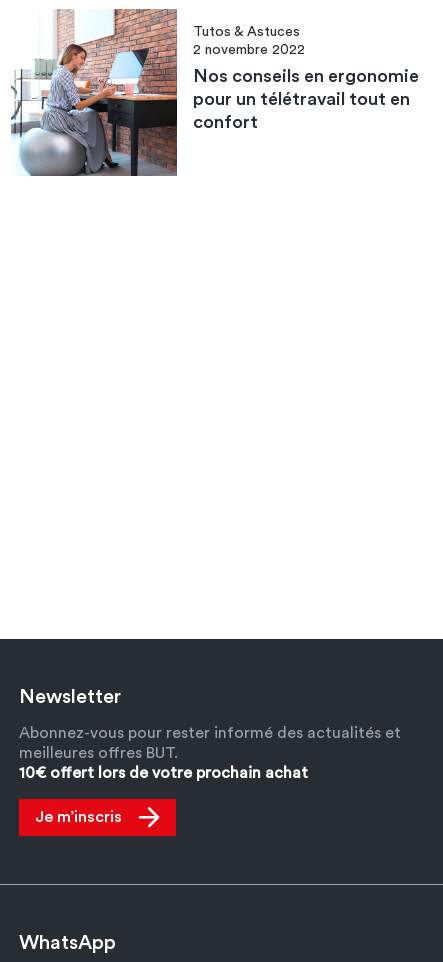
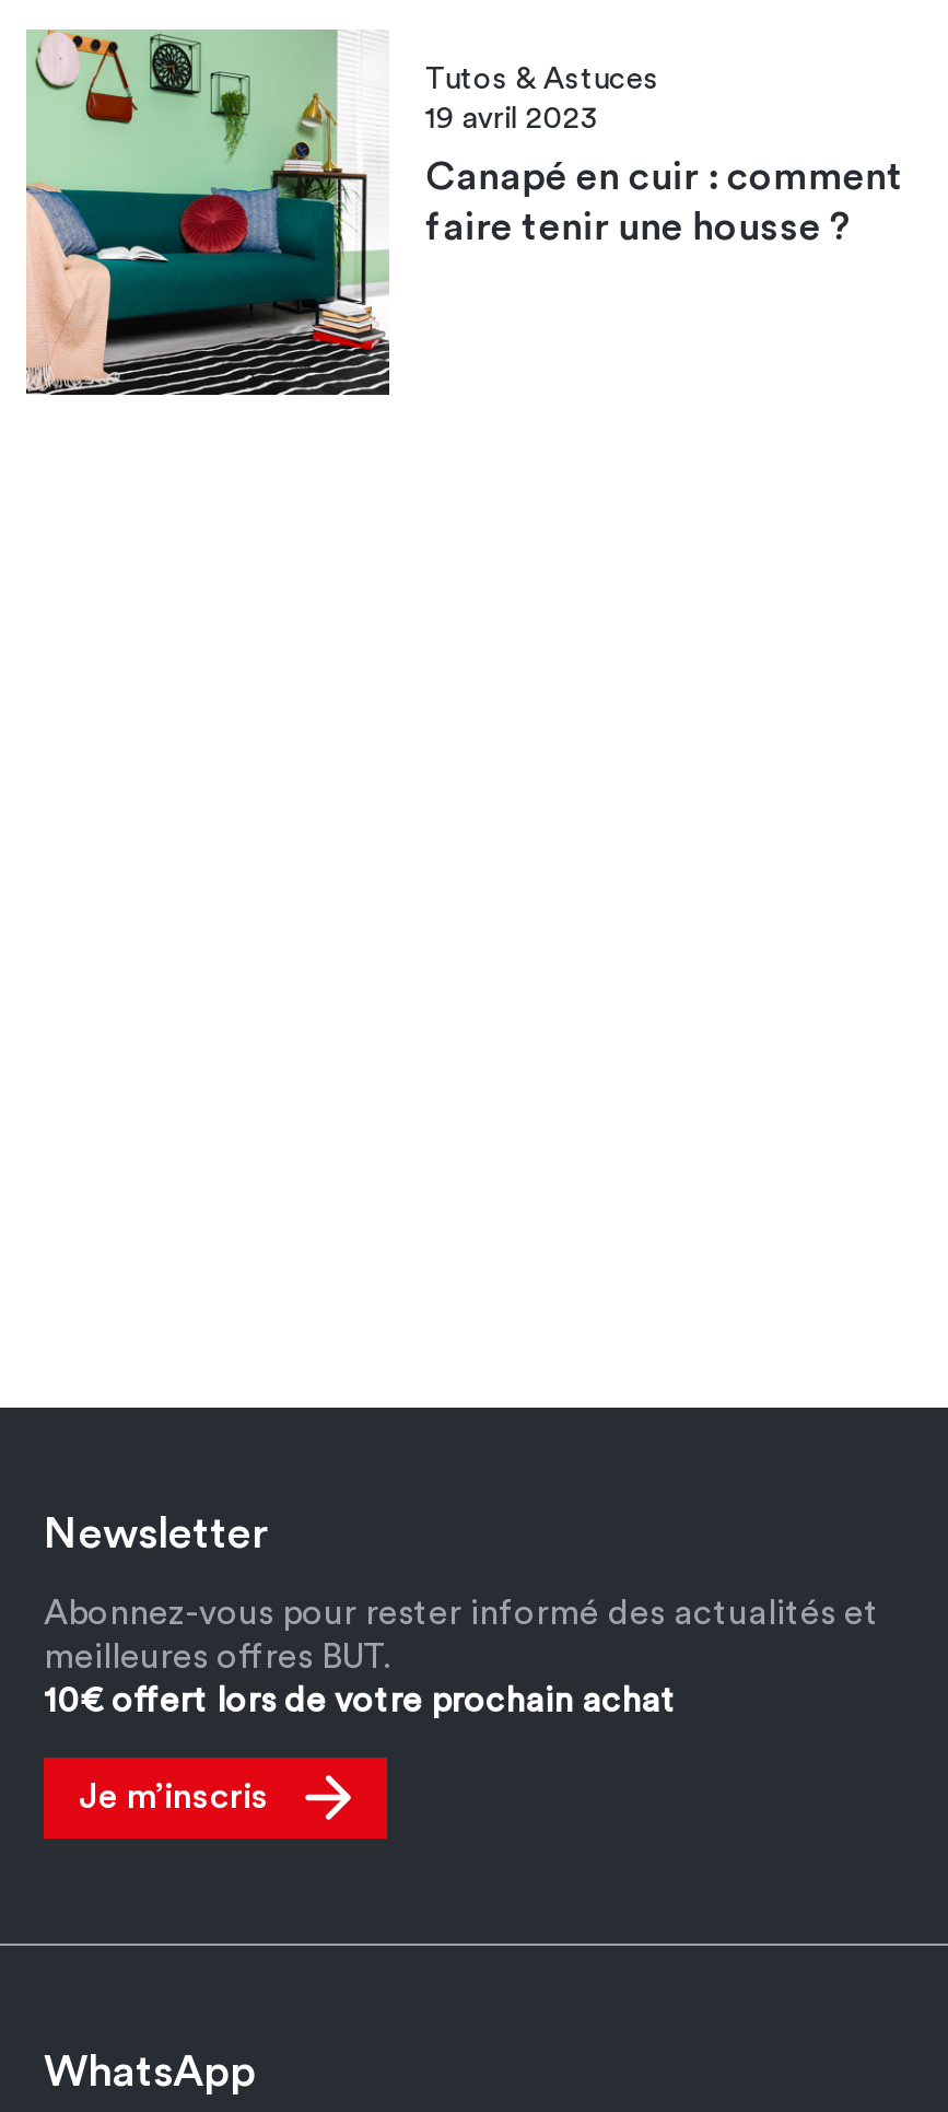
- [image]
- 2 novembre 2022
+ [image]
+ 19 avril 2023

- Nos conseils en ergonomie
- pour un télétravail tout en
- confort
+ Canapé en cuir : comment
+ faire tenir une housse ?
